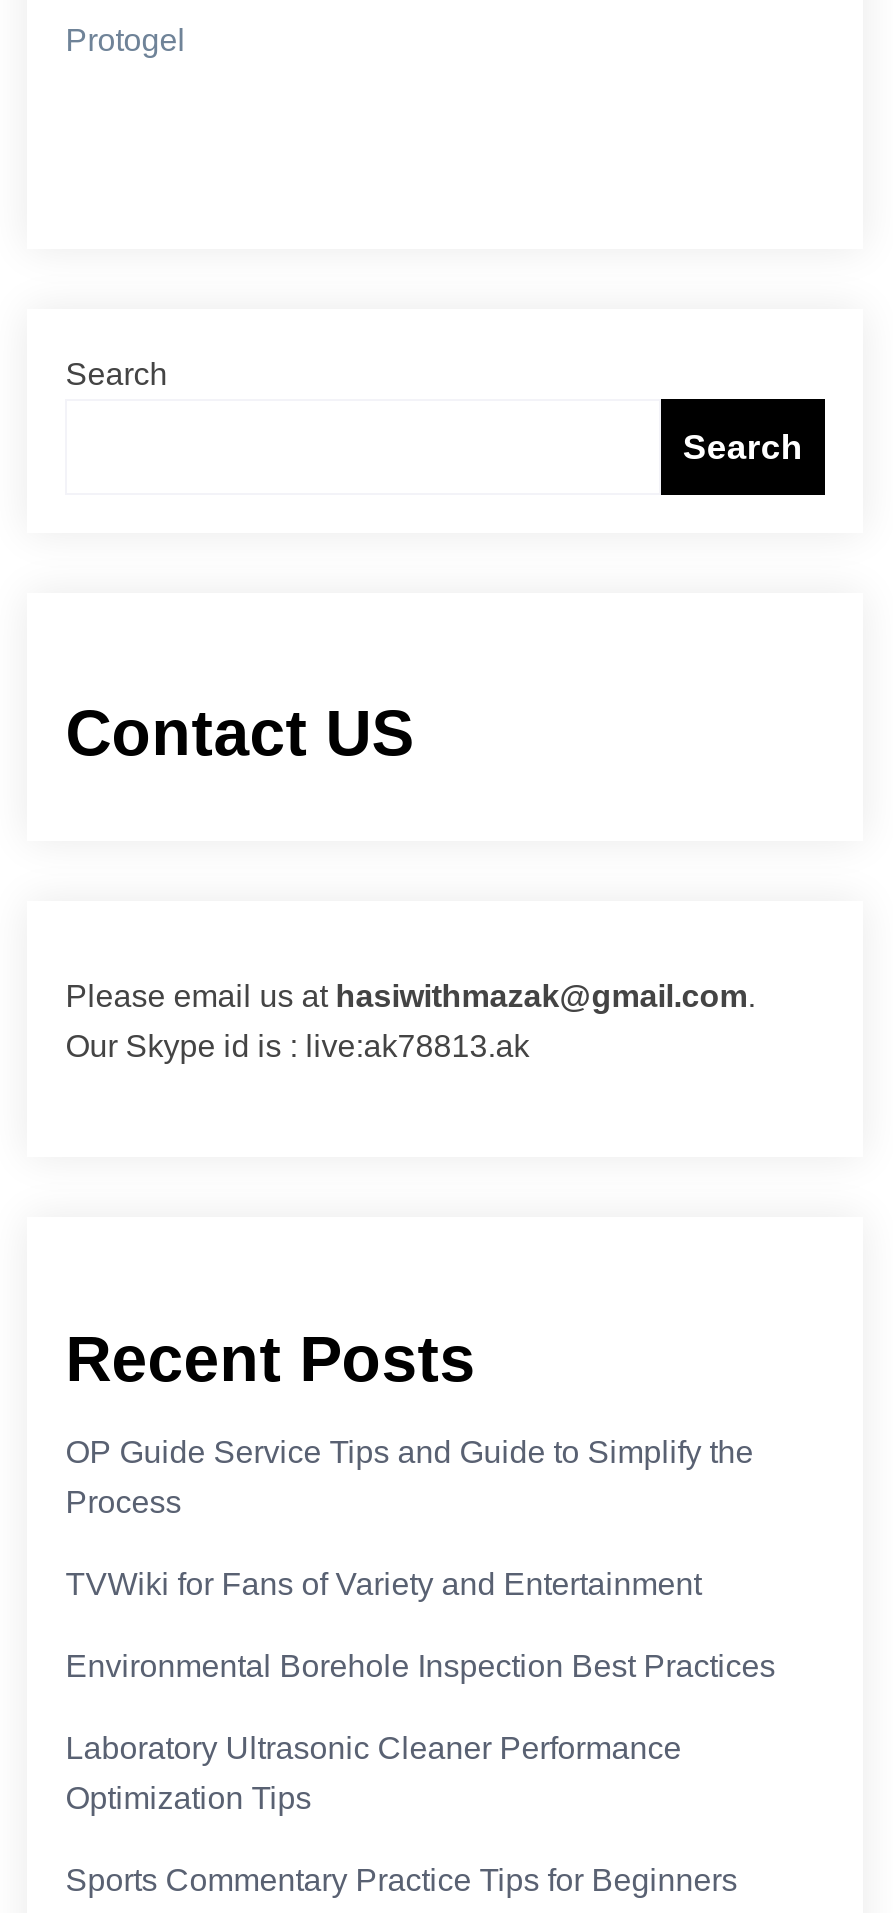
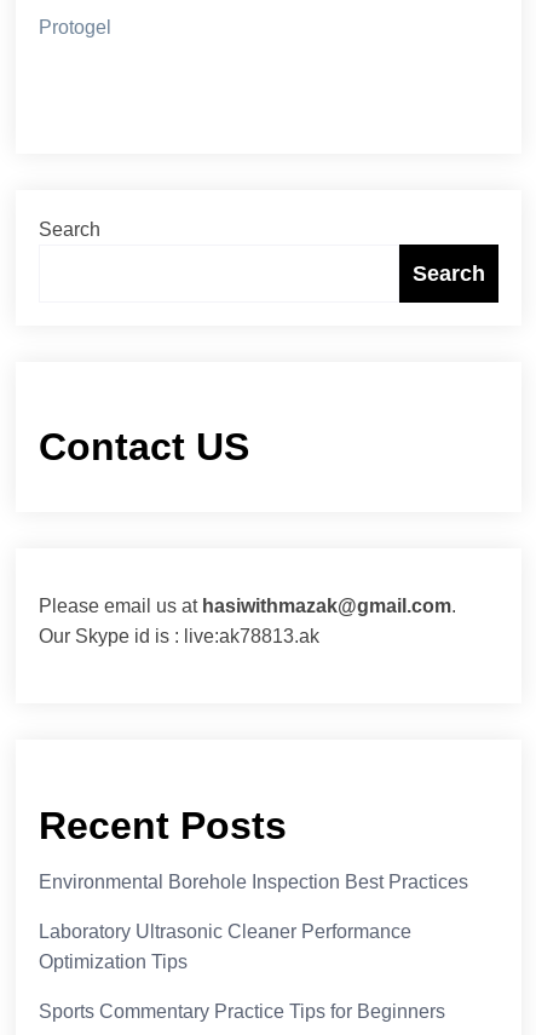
- OP Guide Service Tips and Guide to Simplify the
- Process
- TVWiki for Fans of Variety and Entertainment
